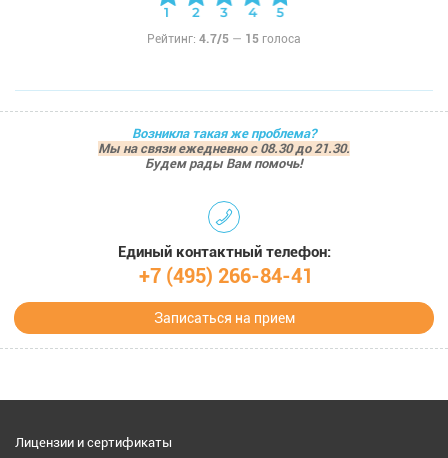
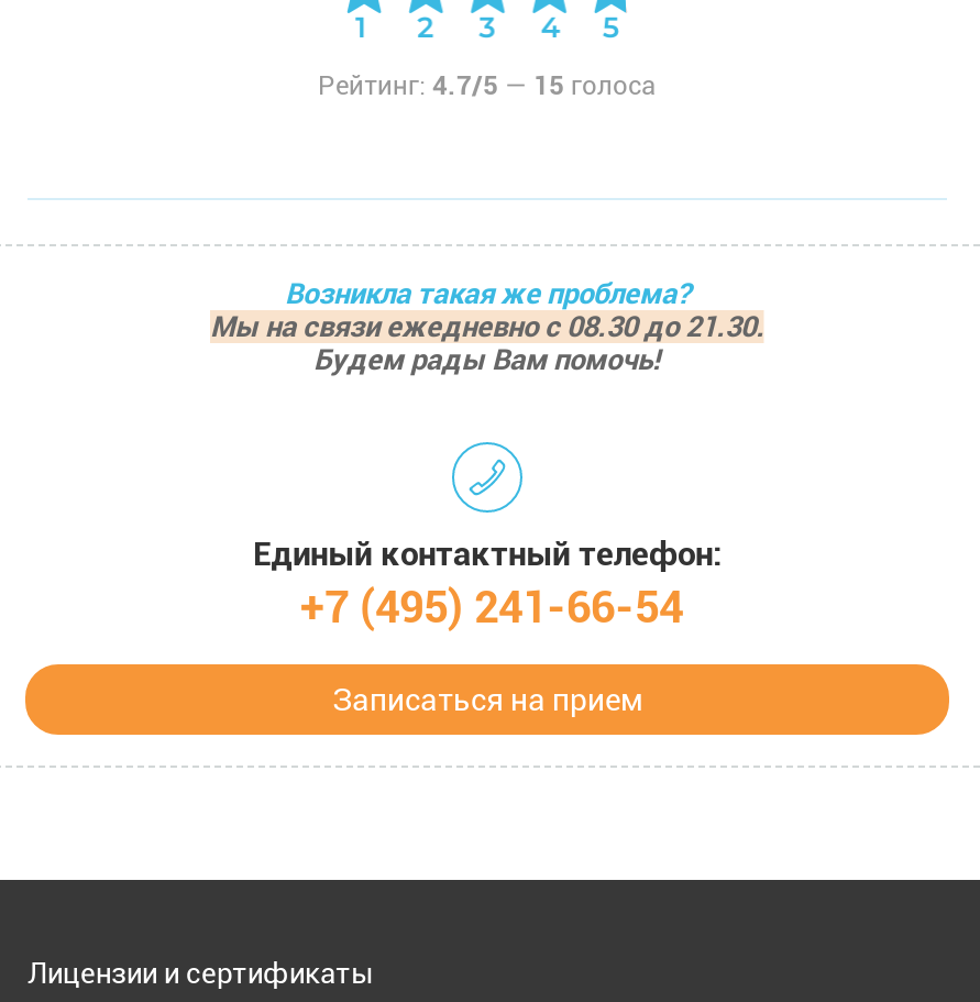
- +7 (495) 266-84-41
+ +7 (495) 241-66-54
